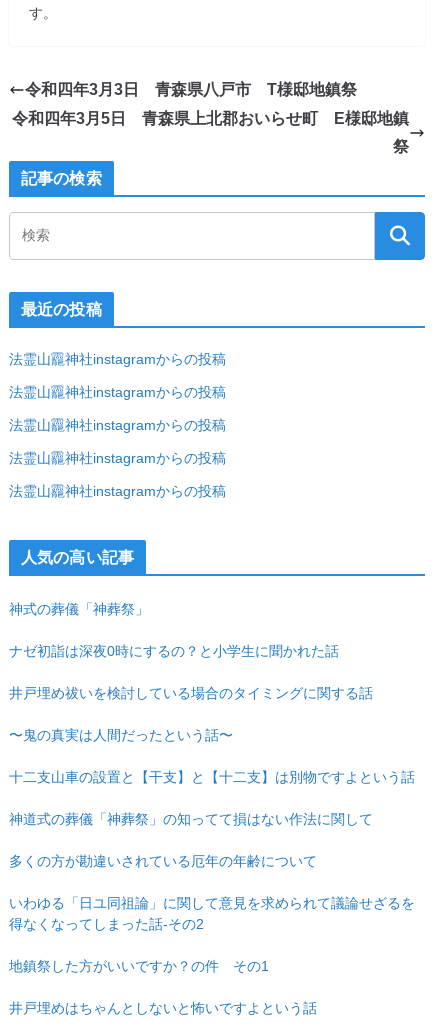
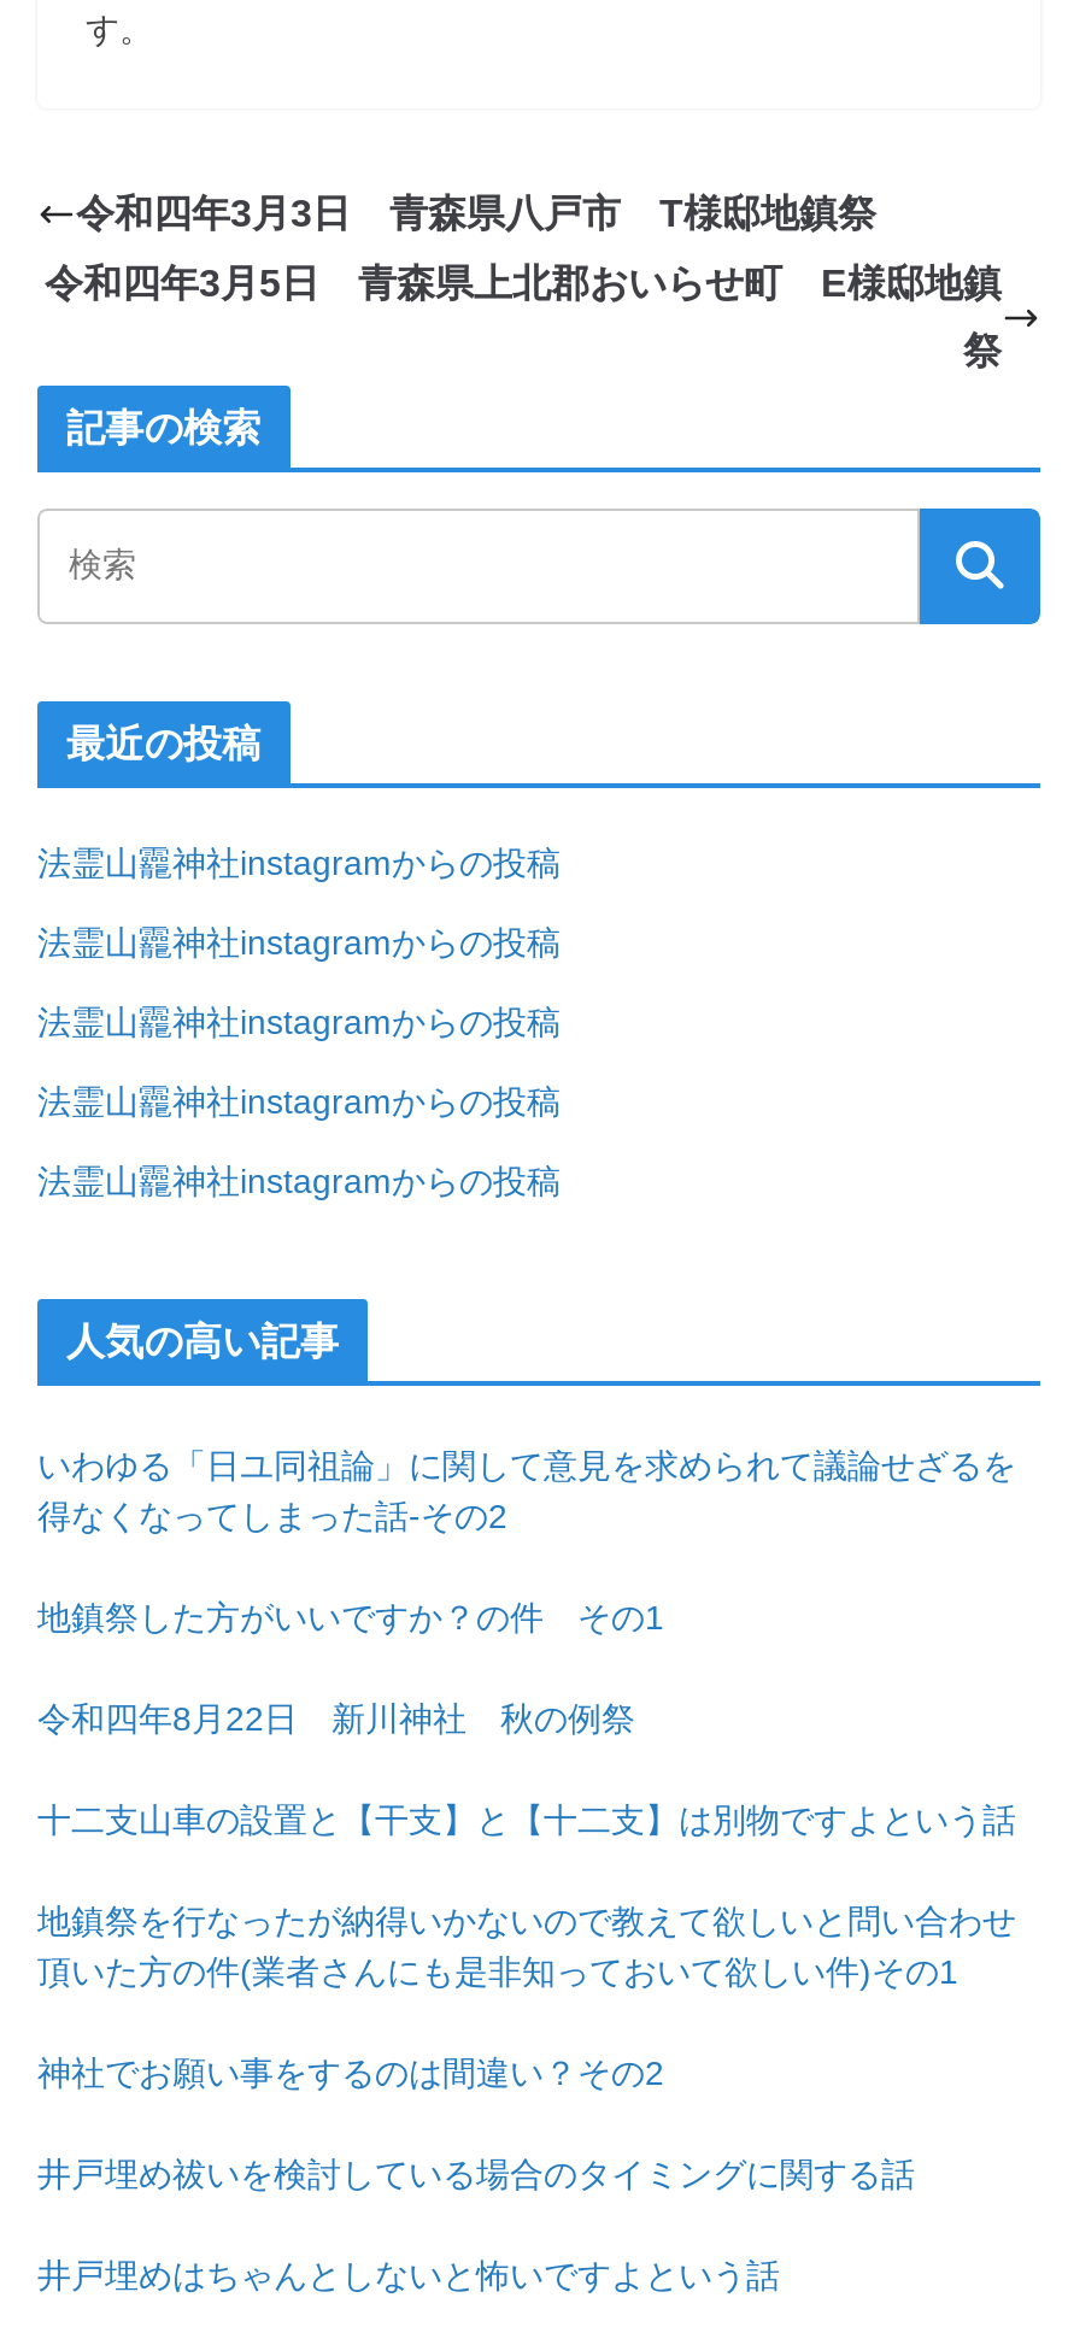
- 神式の葬儀「神葬祭」
- ナゼ初詣は深夜0時にするの？と小学生に聞かれた話
- 〜鬼の真実は人間だったという話〜
- 神道式の葬儀「神葬祭」の知ってて損はない作法に関して
- 多くの方が勘違いされている厄年の年齢について

moved down: 井戸埋め祓いを検討している場合のタイミングに関する話

moved down: 十二支山車の設置と【干支】と【十二支】は別物ですよという話

moved up: いわゆる「日ユ同祖論」に関して意見を求められて議論せざるを | 得なくなってしまった話-その2 | 地鎮祭した方がいいですか？の件 その1

+ 令和四年8月22日 新川神社 秋の例祭
+ 地鎮祭を行なったが納得いかないので教えて欲しいと問い合わせ
+ 頂いた方の件(業者さんにも是非知っておいて欲しい件)その1
+ 神社でお願い事をするのは間違い？その2
